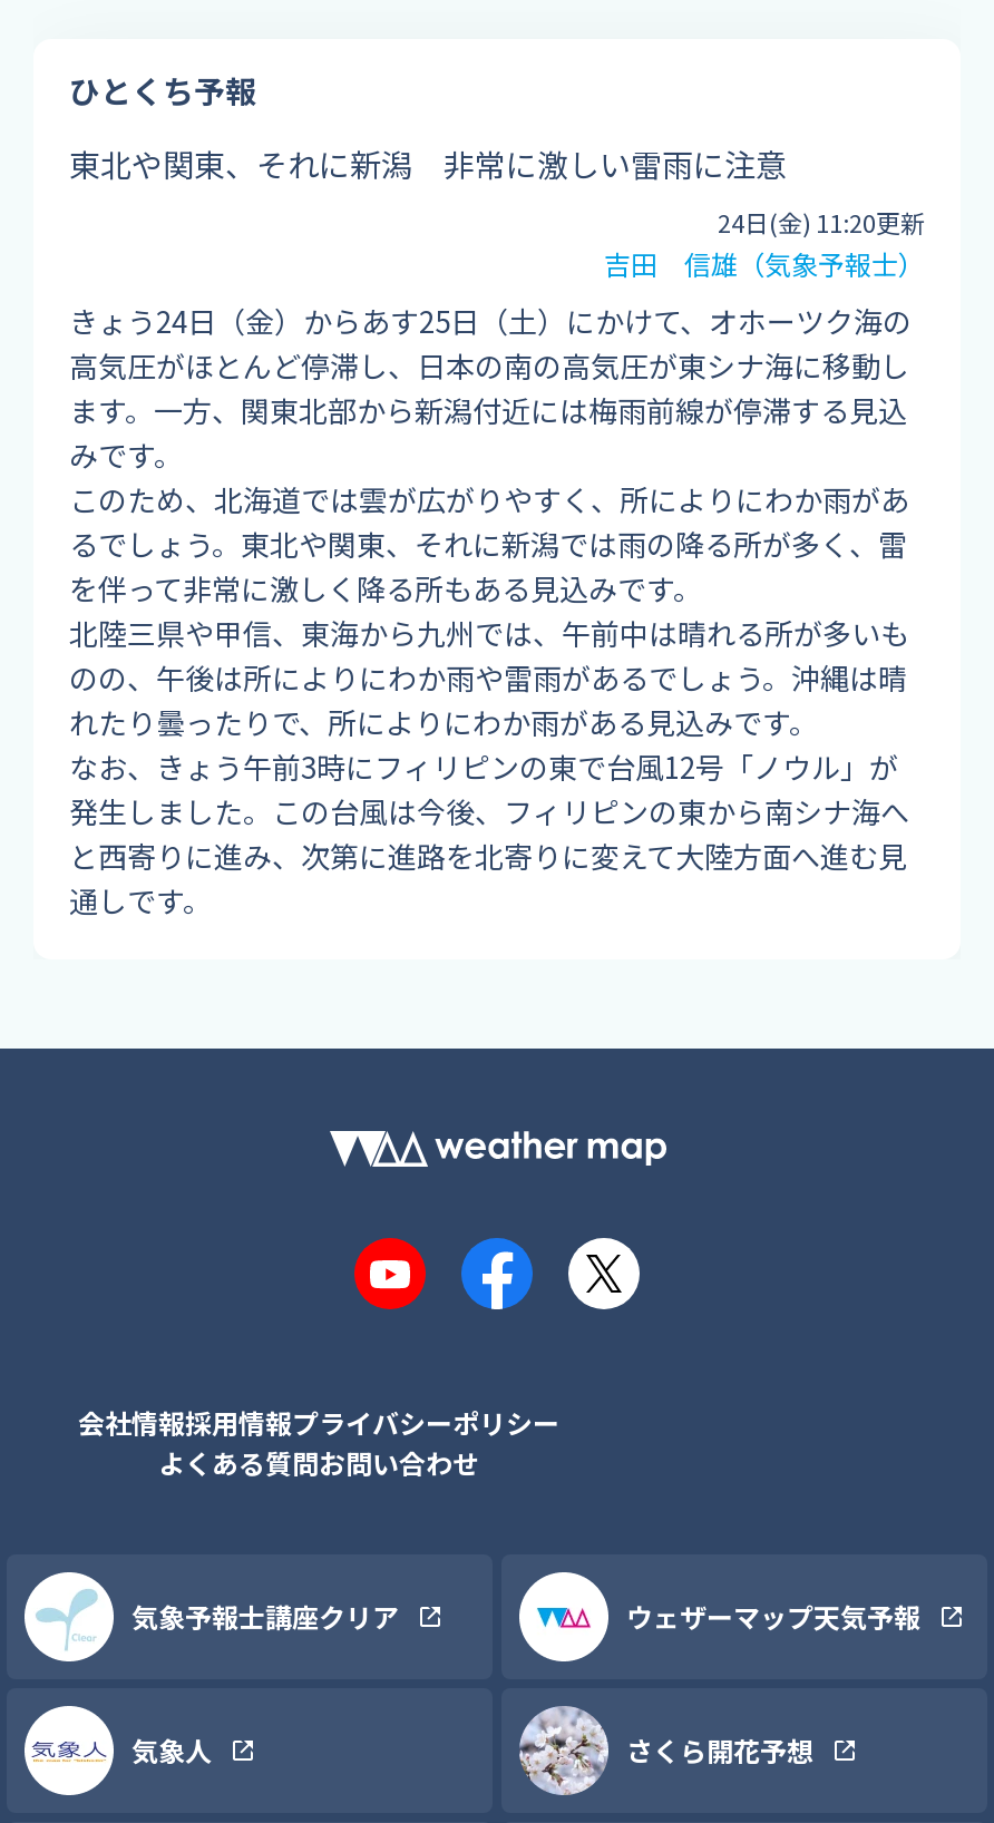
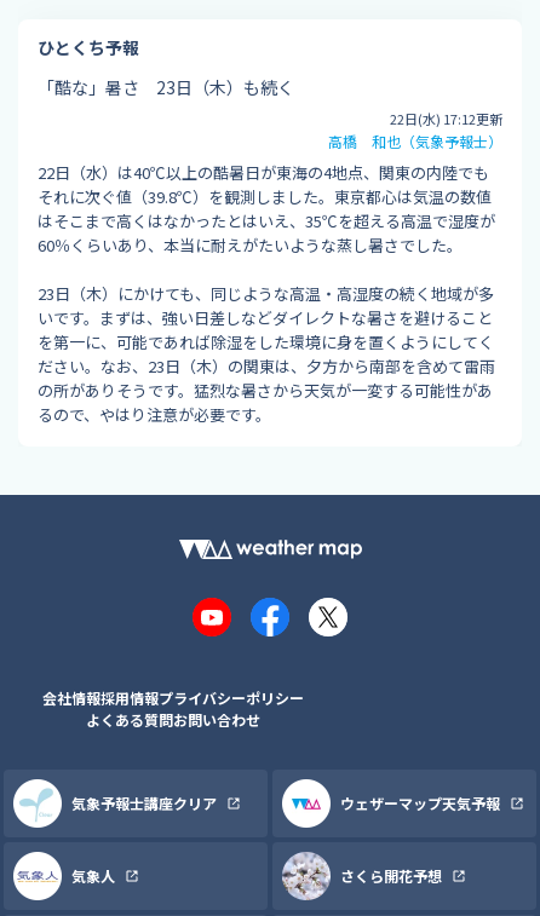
- 東北や関東、それに新潟 非常に激しい雷雨に注意
- 24日(金) 11:20更新
- 吉田 信雄（気象予報士）
- きょう24日（金）からあす25日（土）にかけて、オホーツク海の
- 高気圧がほとんど停滞し、日本の南の高気圧が東シナ海に移動し
- ます。一方、関東北部から新潟付近には梅雨前線が停滞する見込
- みです。
- このため、北海道では雲が広がりやすく、所によりにわか雨があ
- るでしょう。東北や関東、それに新潟では雨の降る所が多く、雷
- を伴って非常に激しく降る所もある見込みです。
- 北陸三県や甲信、東海から九州では、午前中は晴れる所が多いも
- のの、午後は所によりにわか雨や雷雨があるでしょう。沖縄は晴
- れたり曇ったりで、所によりにわか雨がある見込みです。
- なお、きょう午前3時にフィリピンの東で台風12号「ノウル」が
- 発生しました。この台風は今後、フィリピンの東から南シナ海へ
- と西寄りに進み、次第に進路を北寄りに変えて大陸方面へ進む見
- 通しです。
+ 「酷な」暑さ 23日（木）も続く
+ 22日(水) 17:12更新
+ 高橋 和也（気象予報士）
+ 22日（水）は40℃以上の酷暑日が東海の4地点、関東の内陸でも
+ それに次ぐ値（39.8℃）を観測しました。東京都心は気温の数値
+ はそこまで高くはなかったとはいえ、35℃を超える高温で湿度が
+ 60％くらいあり、本当に耐えがたいような蒸し暑さでした。
+ 23日（木）にかけても、同じような高温・高湿度の続く地域が多
+ いです。まずは、強い日差しなどダイレクトな暑さを避けること
+ を第一に、可能であれば除湿をした環境に身を置くようにしてく
+ ださい。なお、23日（木）の関東は、夕方から南部を含めて雷雨
+ の所がありそうです。猛烈な暑さから天気が一変する可能性があ
+ るので、やはり注意が必要です。
